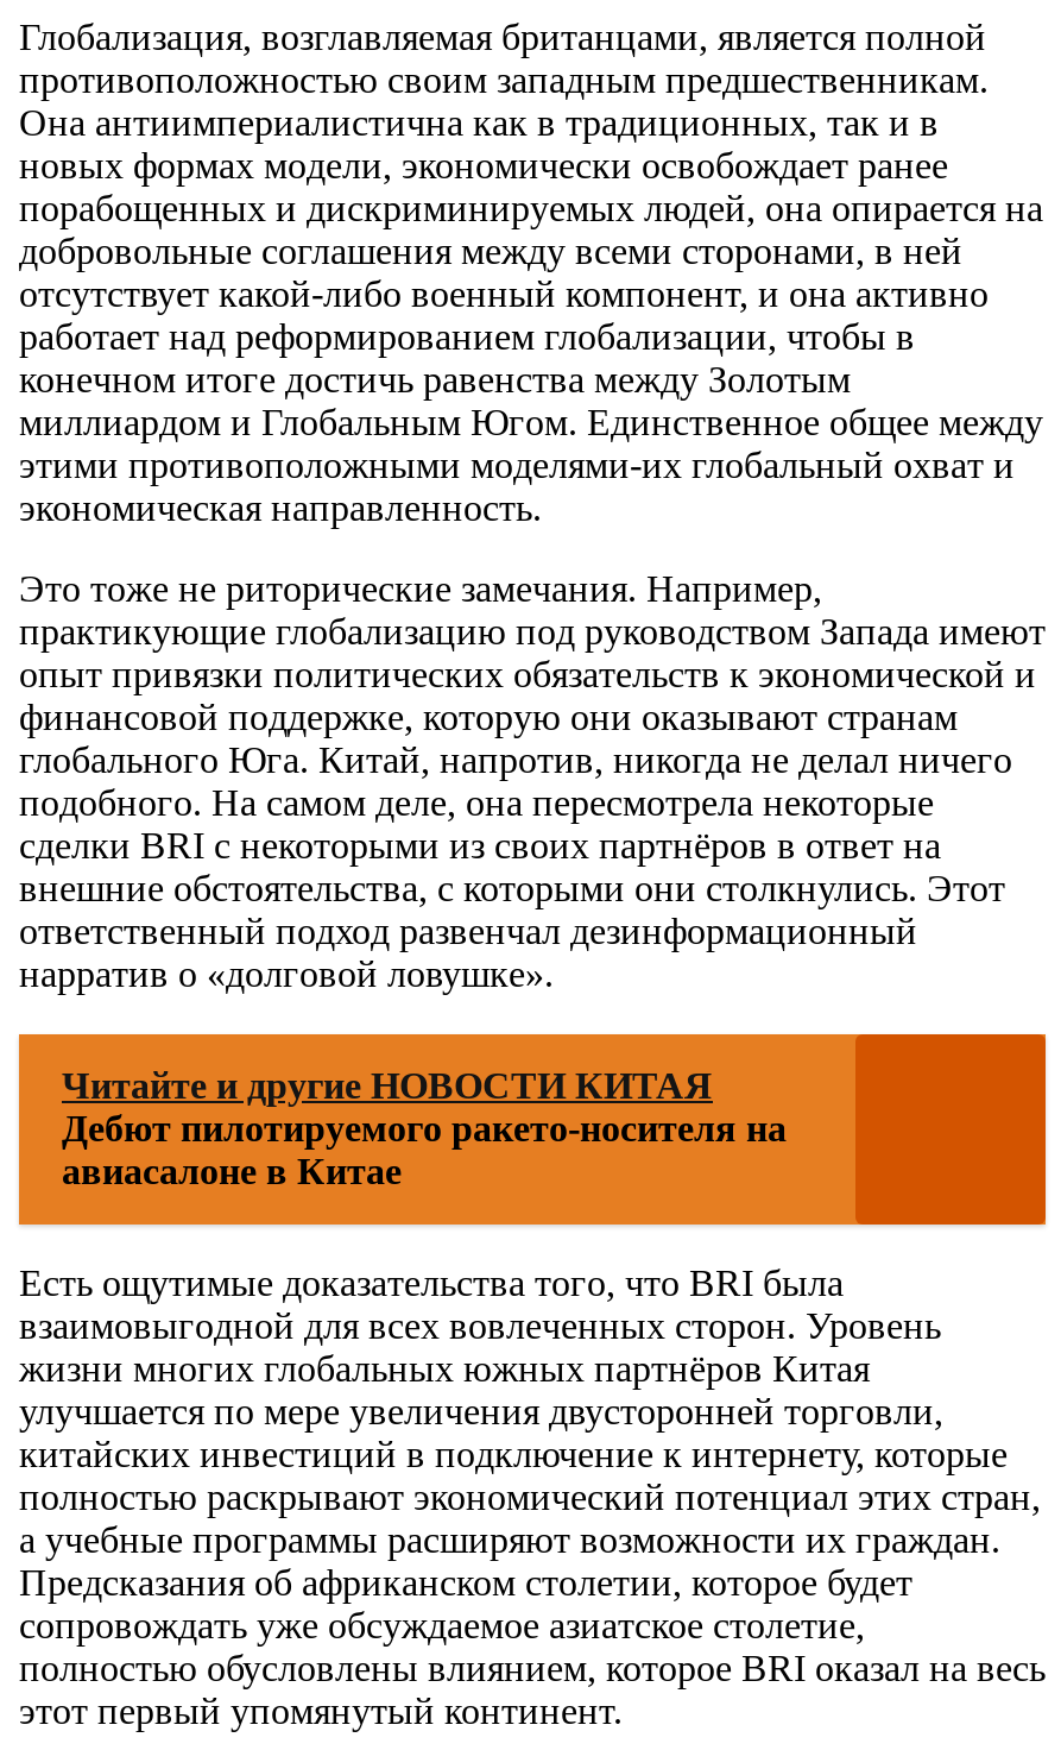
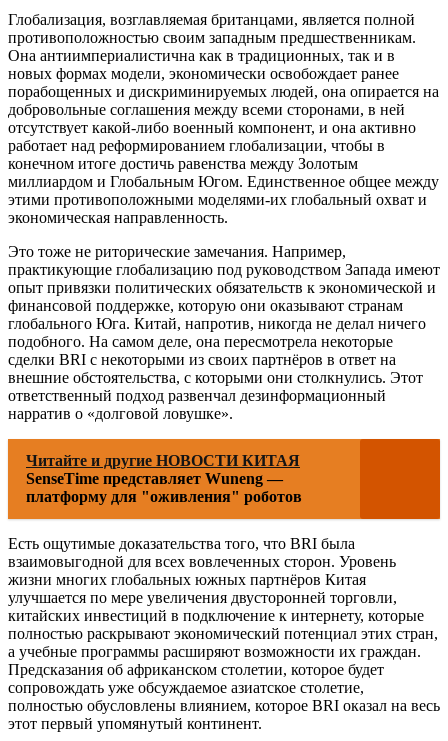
- Дебют пилотируемого ракето-носителя на
- авиасалоне в Китае
+ SenseTime представляет Wuneng —
+ платформу для "оживления" роботов
